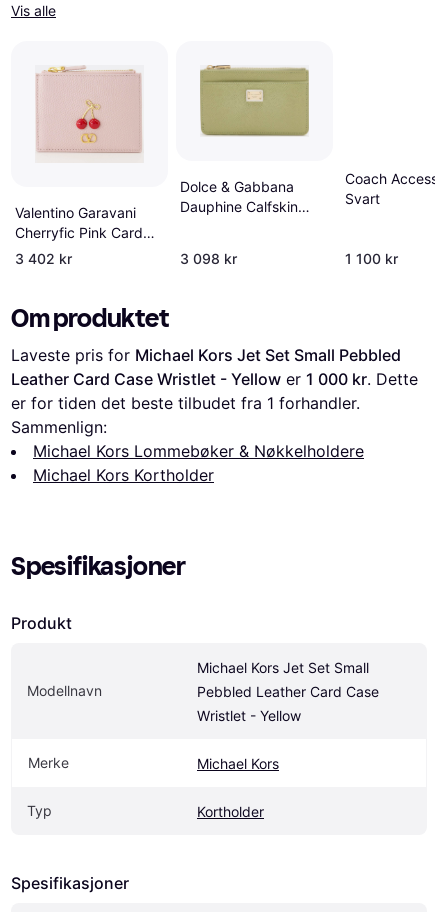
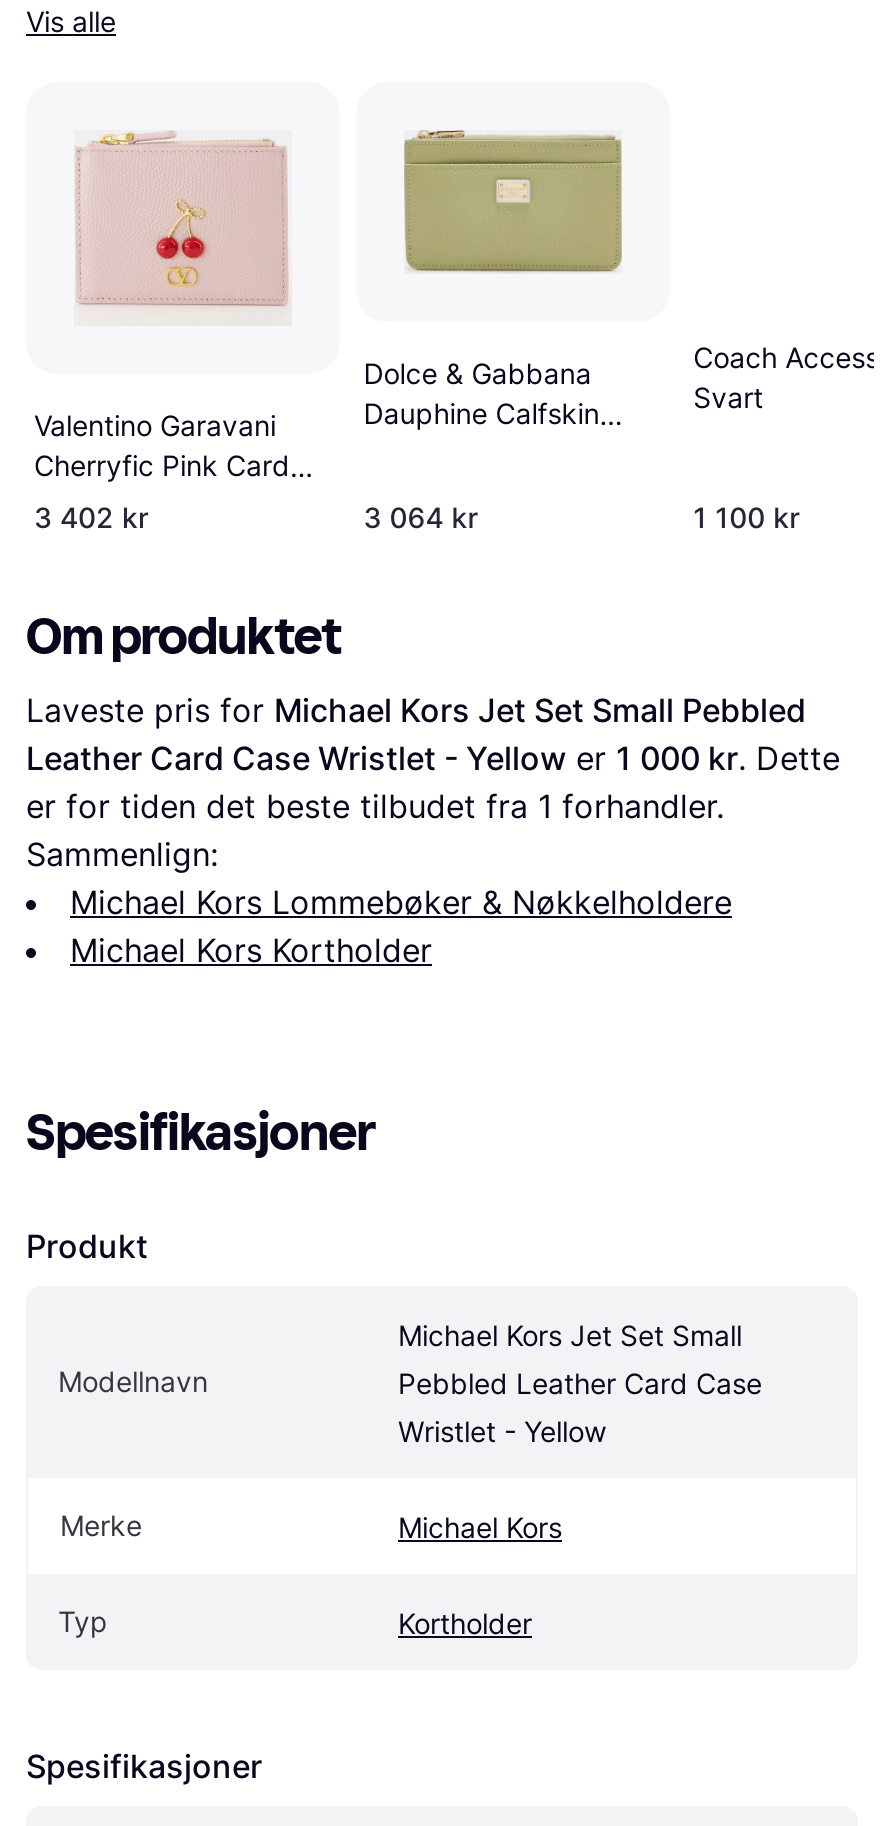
- 3 098 kr
+ 3 064 kr
